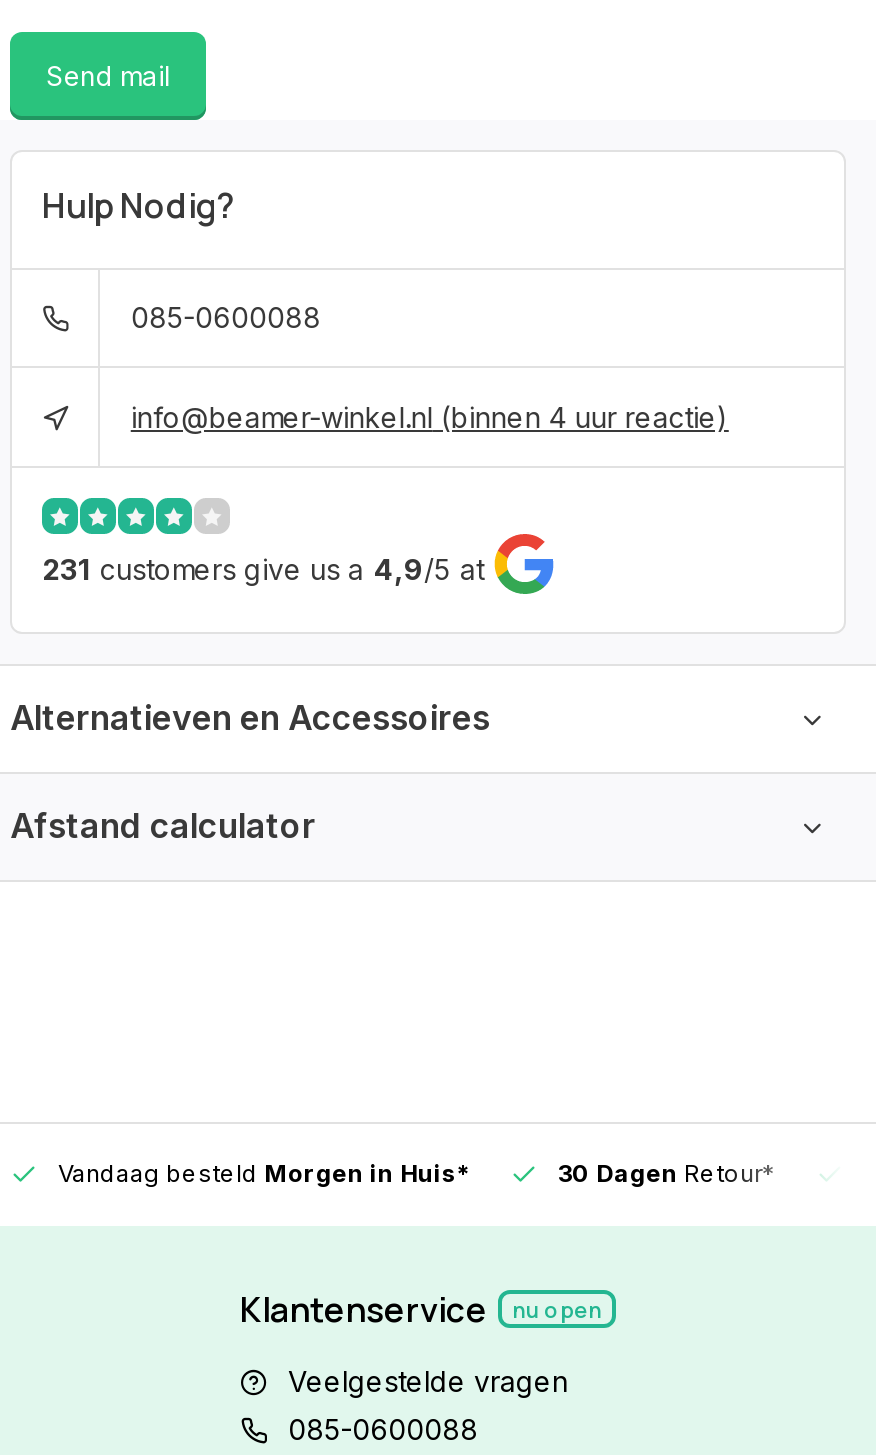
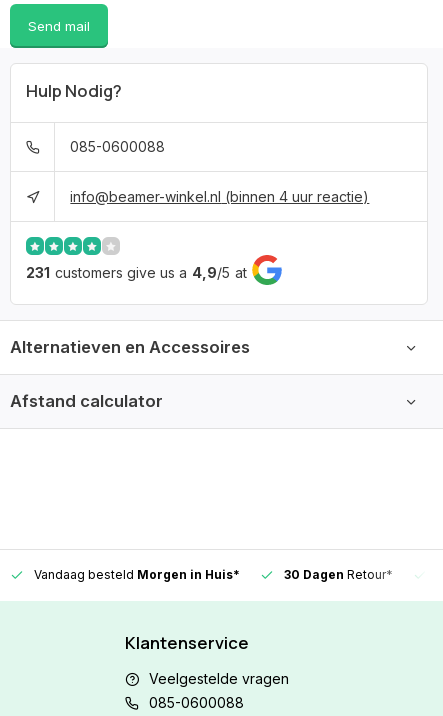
- nu open
